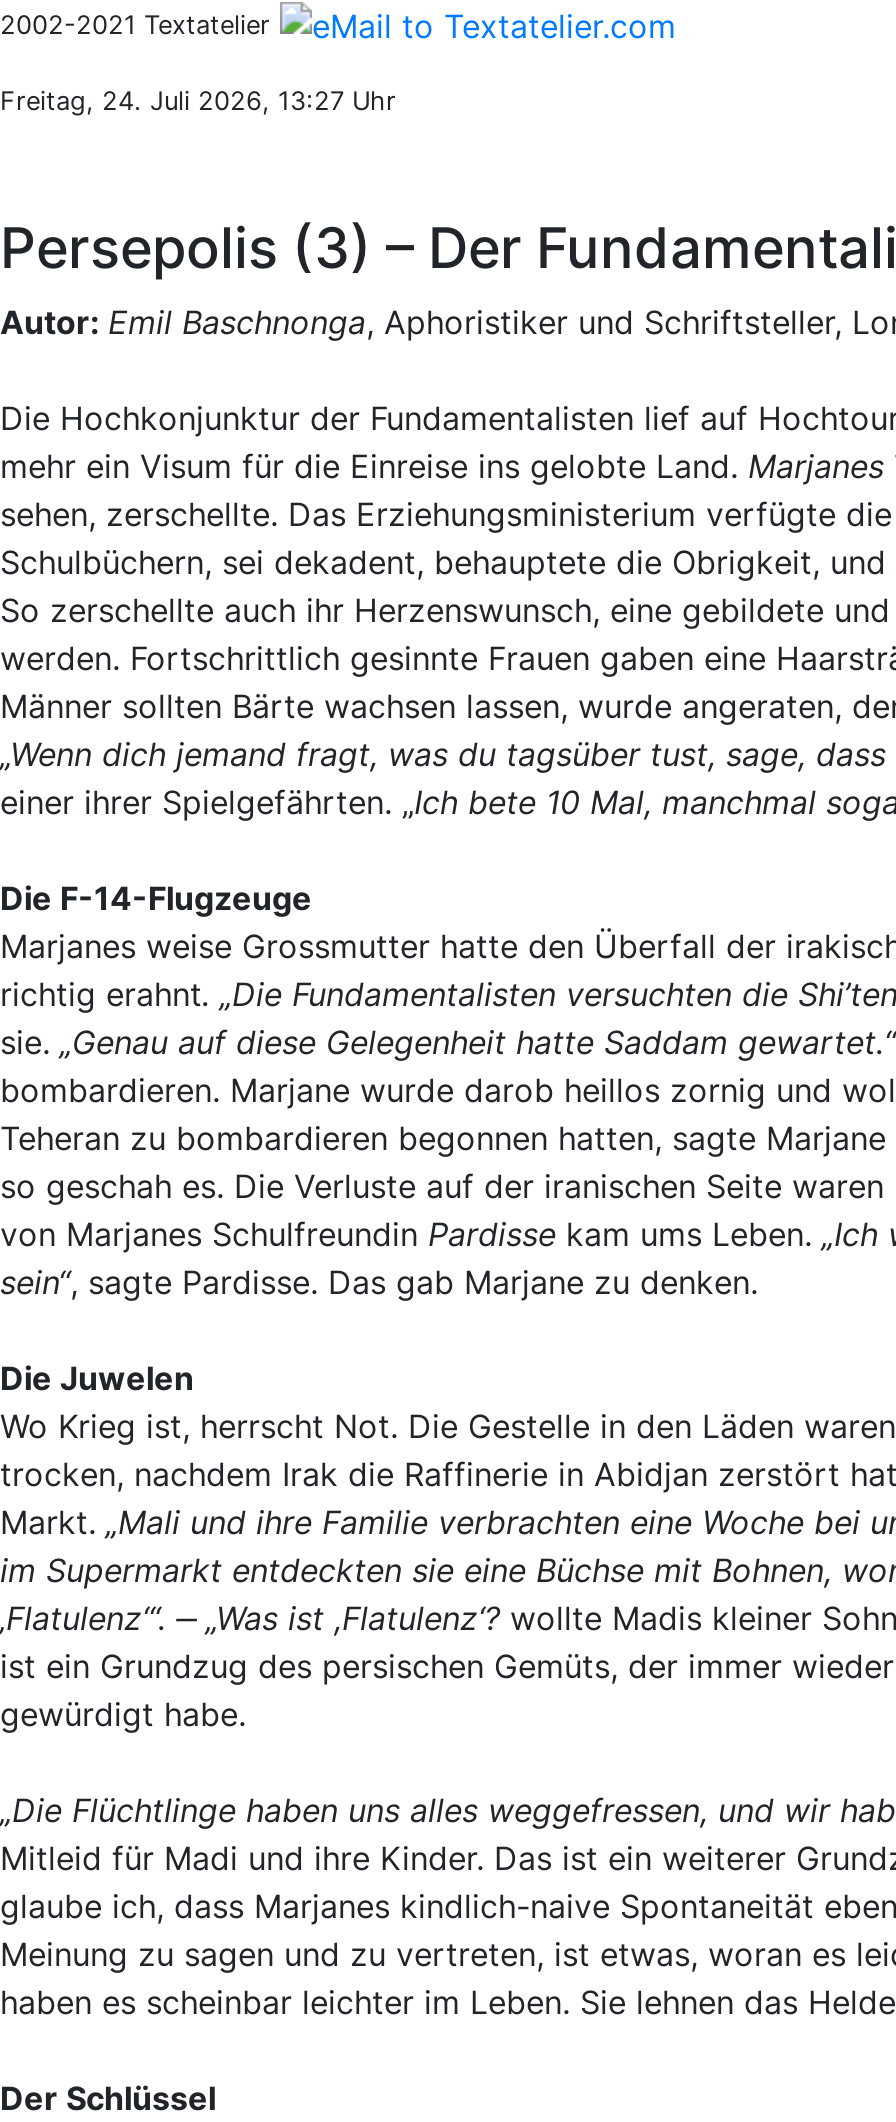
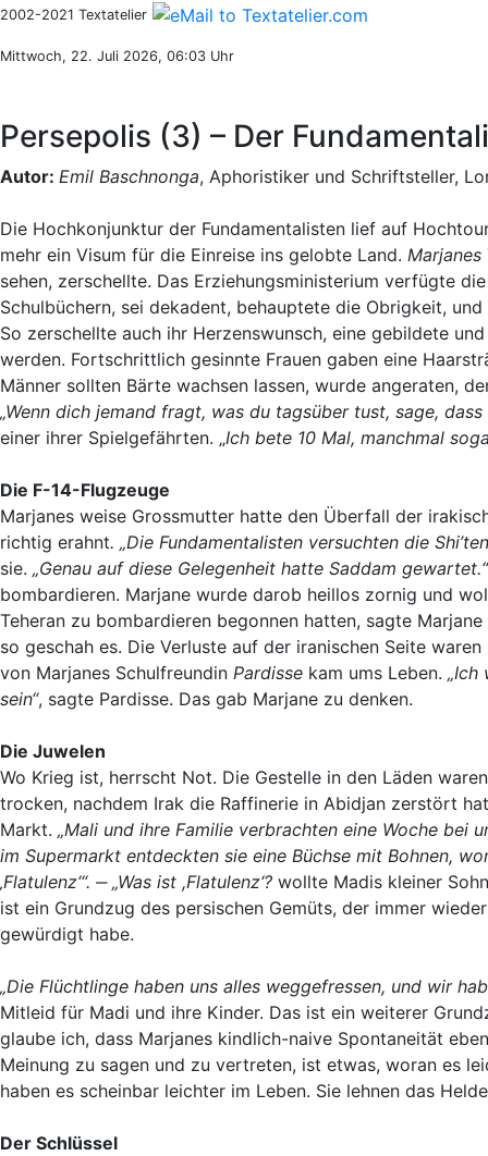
- Freitag, 24. Juli 2026, 13:27 Uhr
+ Mittwoch, 22. Juli 2026, 06:03 Uhr
